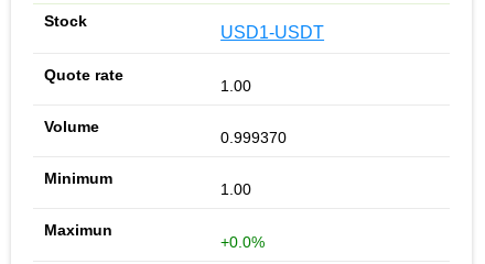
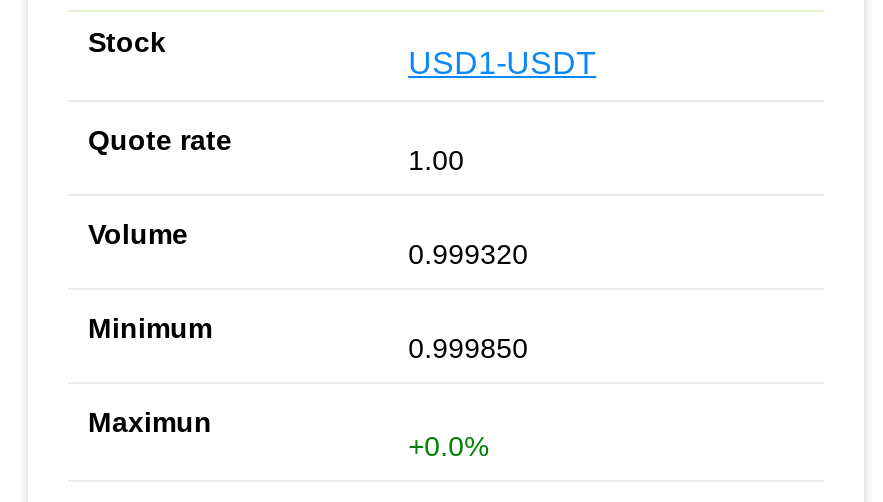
- 0.999370
+ 0.999320

- 1.00
+ 0.999850
